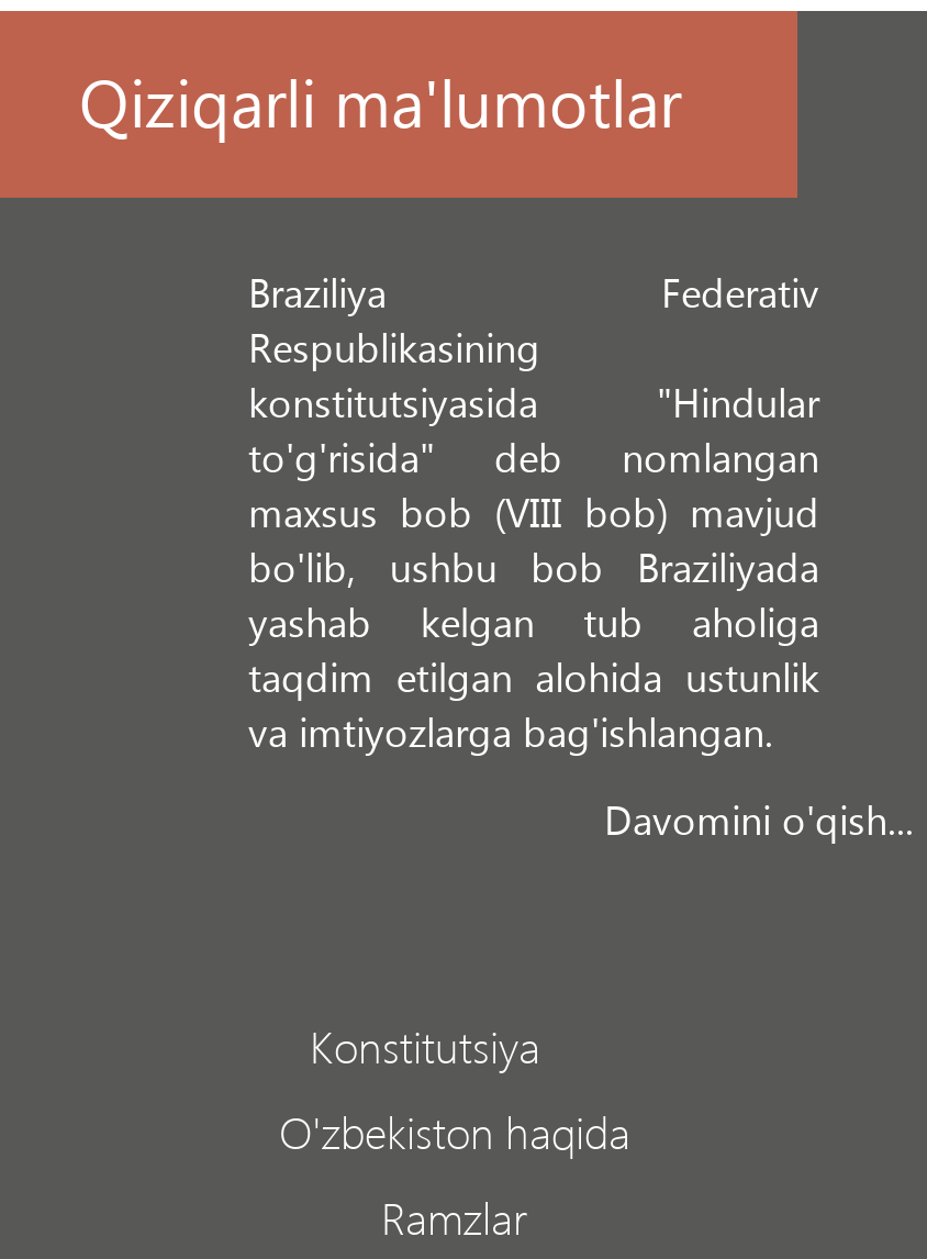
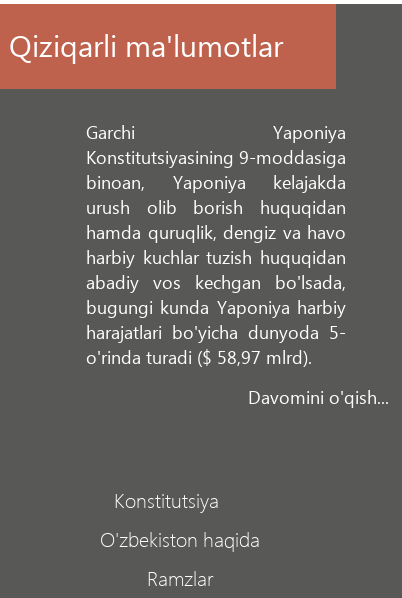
- Braziliya Federativ
- Respublikasining
- konstitutsiyasida "Hindular
- to'g'risida" deb nomlangan
- maxsus bob (VIII bob) mavjud
- bo'lib, ushbu bob Braziliyada
- yashab kelgan tub aholiga
- taqdim etilgan alohida ustunlik
- va imtiyozlarga bag'ishlangan.
+ Garchi Yaponiya
+ Konstitutsiyasining 9-moddasiga
+ binoan, Yaponiya kelajakda
+ urush olib borish huquqidan
+ hamda quruqlik, dengiz va havo
+ harbiy kuchlar tuzish huquqidan
+ abadiy vos kechgan bo'lsada,
+ bugungi kunda Yaponiya harbiy
+ harajatlari bo'yicha dunyoda 5-
+ o'rinda turadi ($ 58,97 mlrd).
